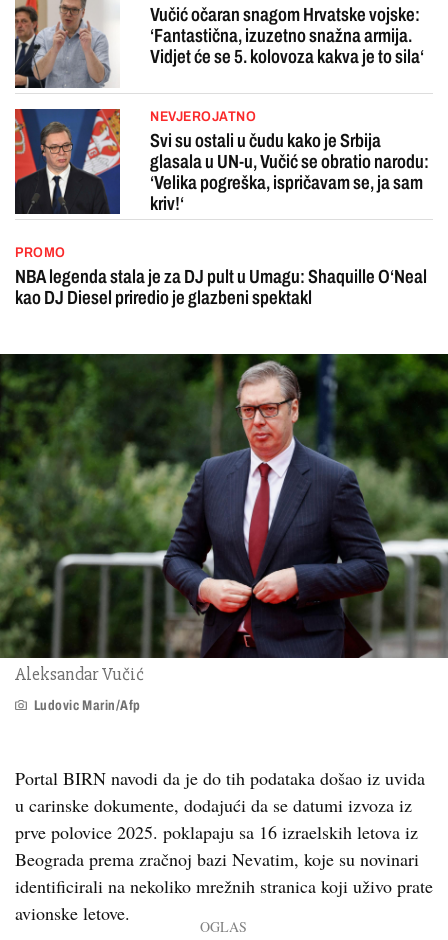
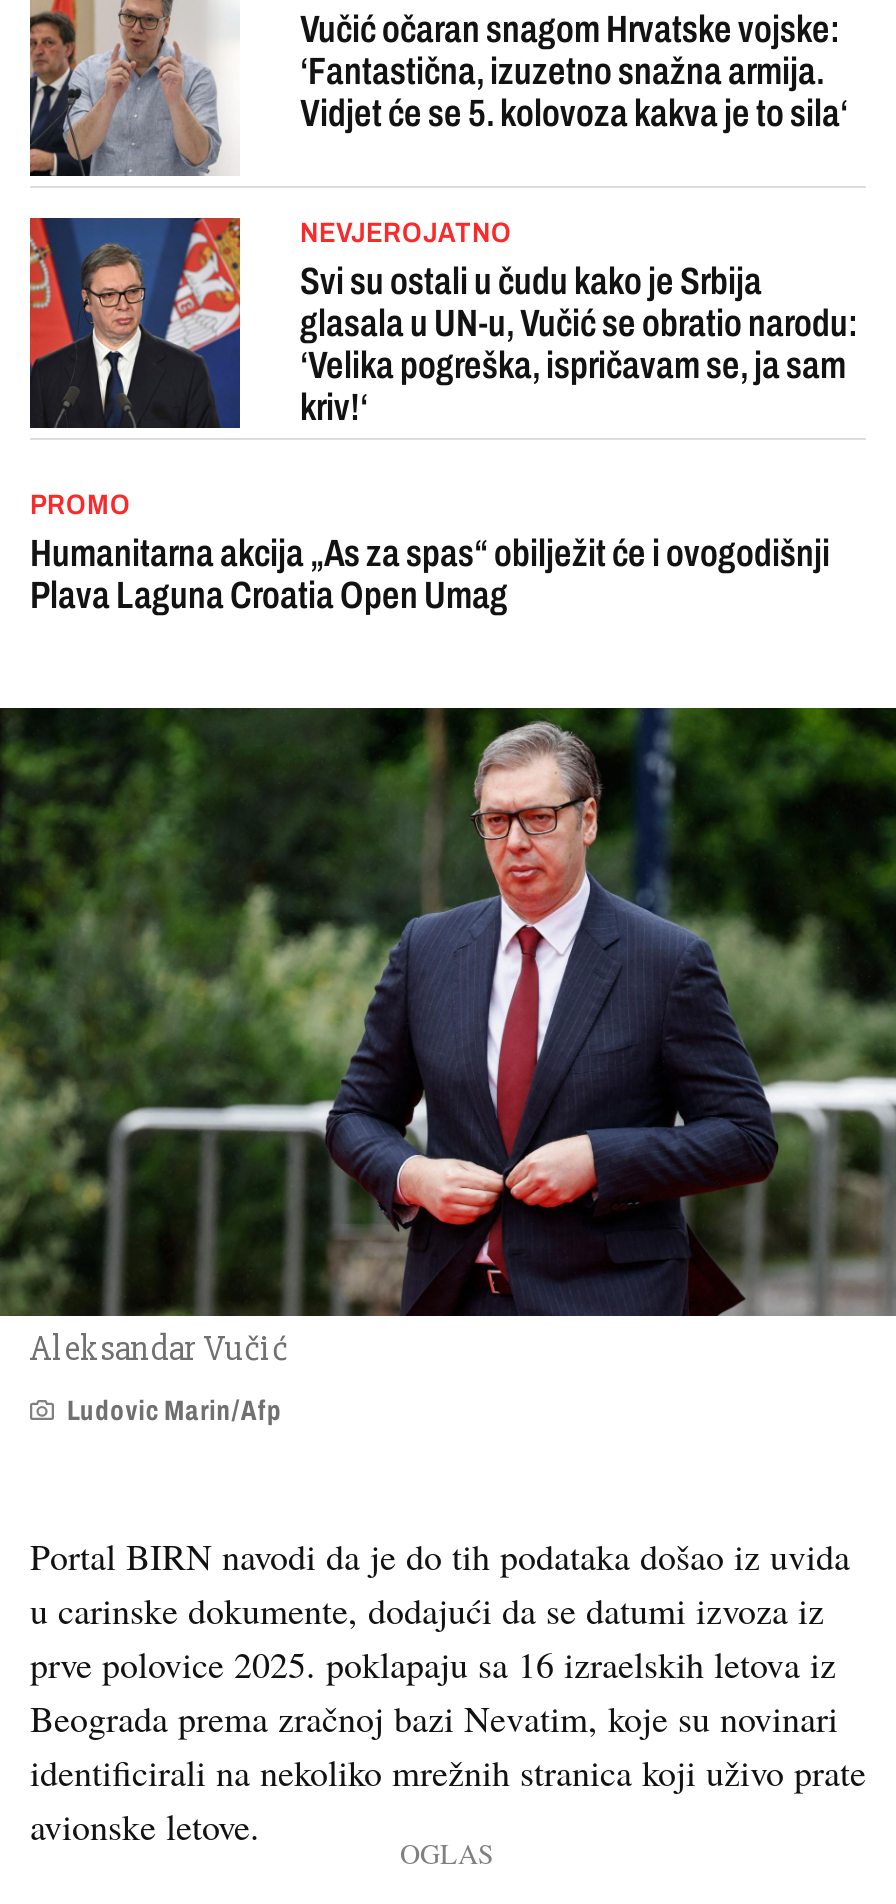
- NBA legenda stala je za DJ pult u Umagu: Shaquille O‘Neal
- kao DJ Diesel priredio je glazbeni spektakl
+ Humanitarna akcija „As za spas“ obilježit će i ovogodišnji
+ Plava Laguna Croatia Open Umag
